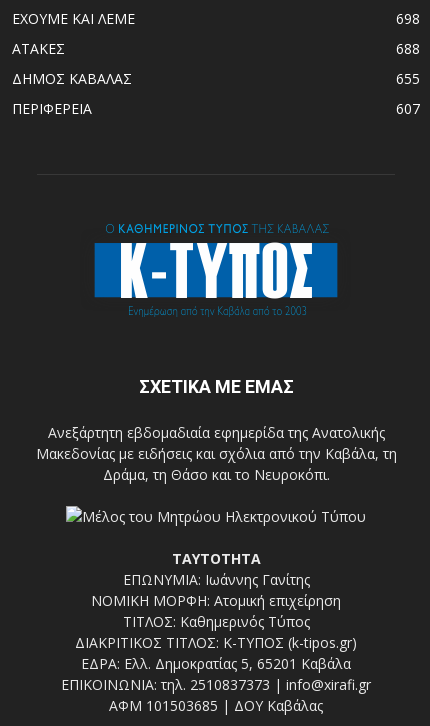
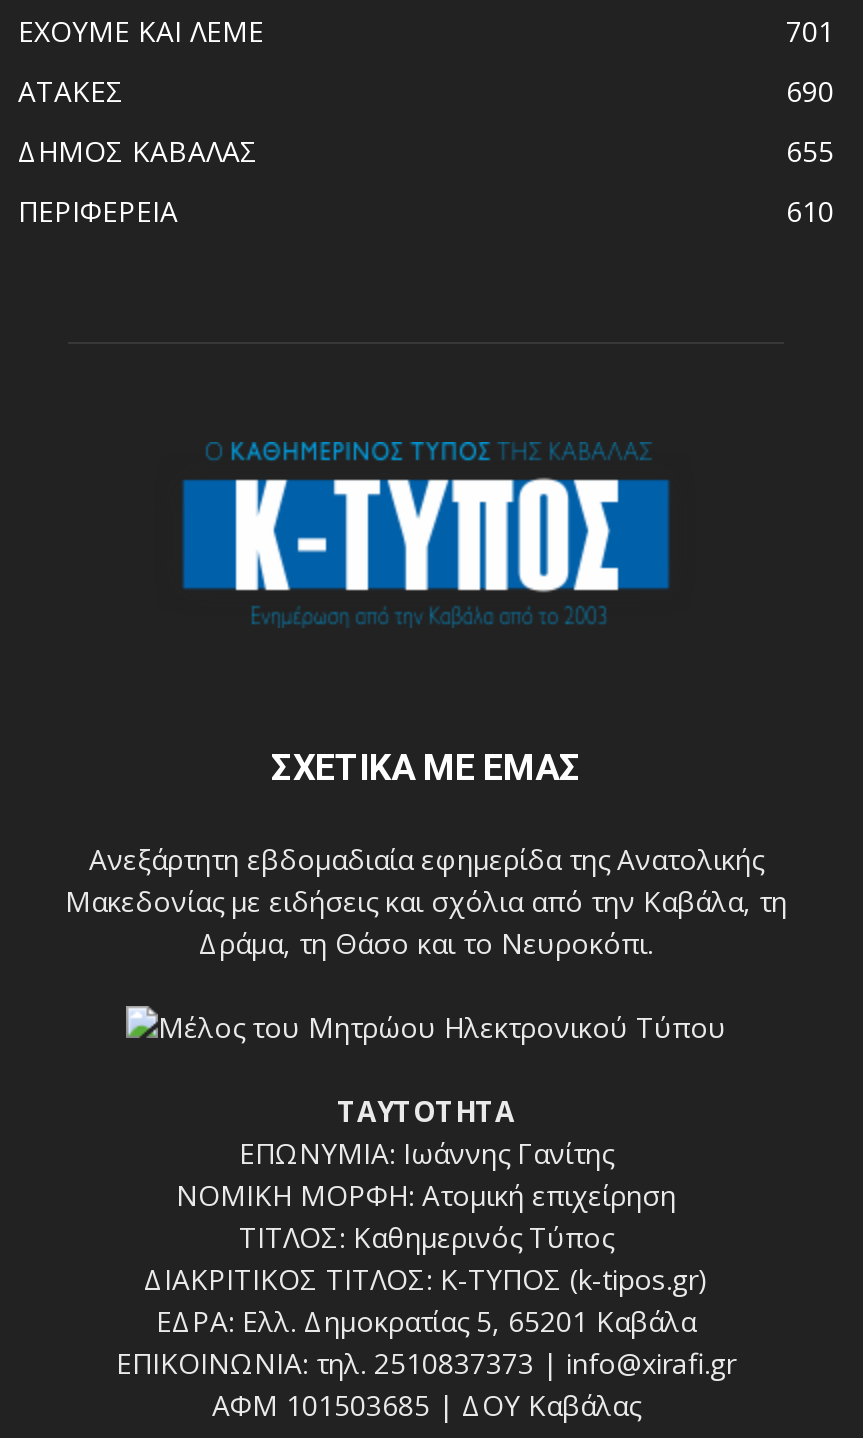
- 698
+ 701

- 688
+ 690

- 607
+ 610
